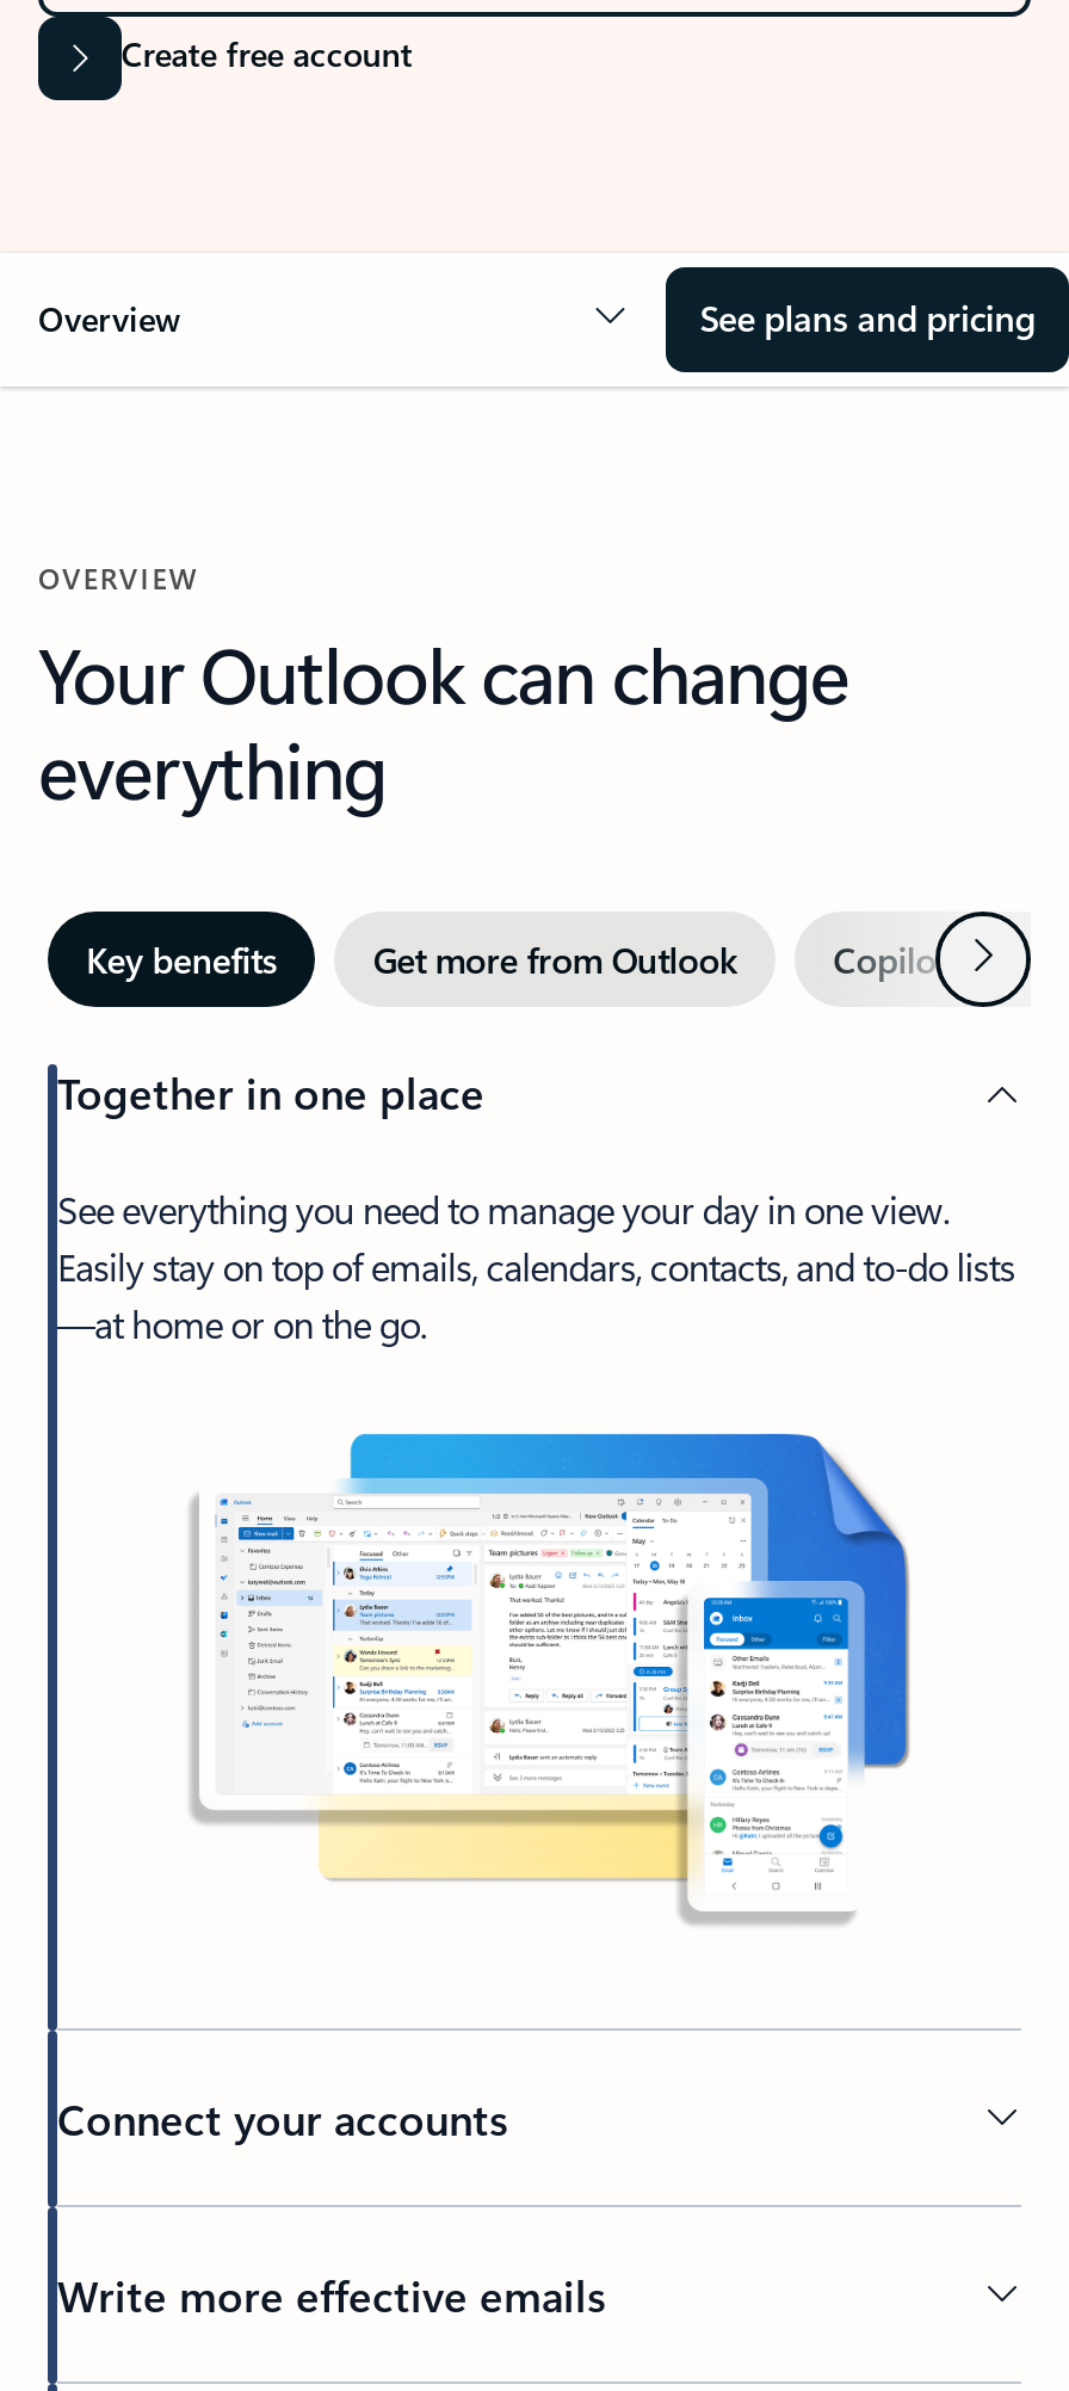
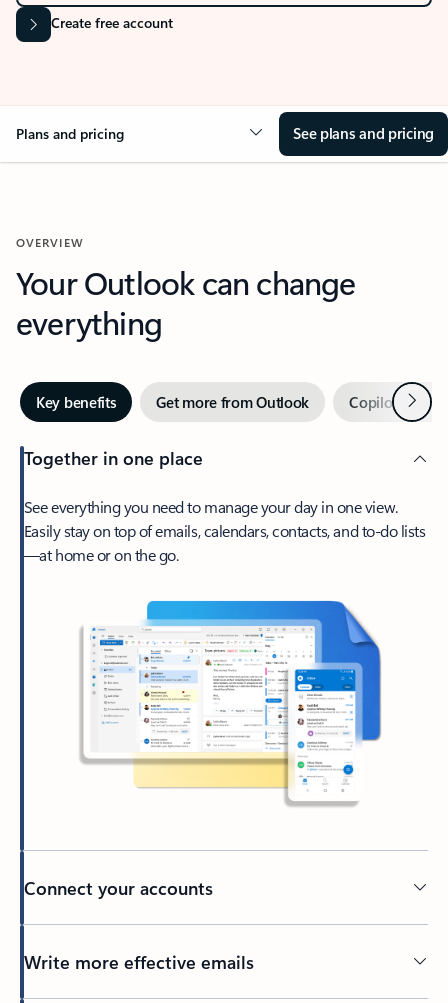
- Overview
+ Plans and pricing
